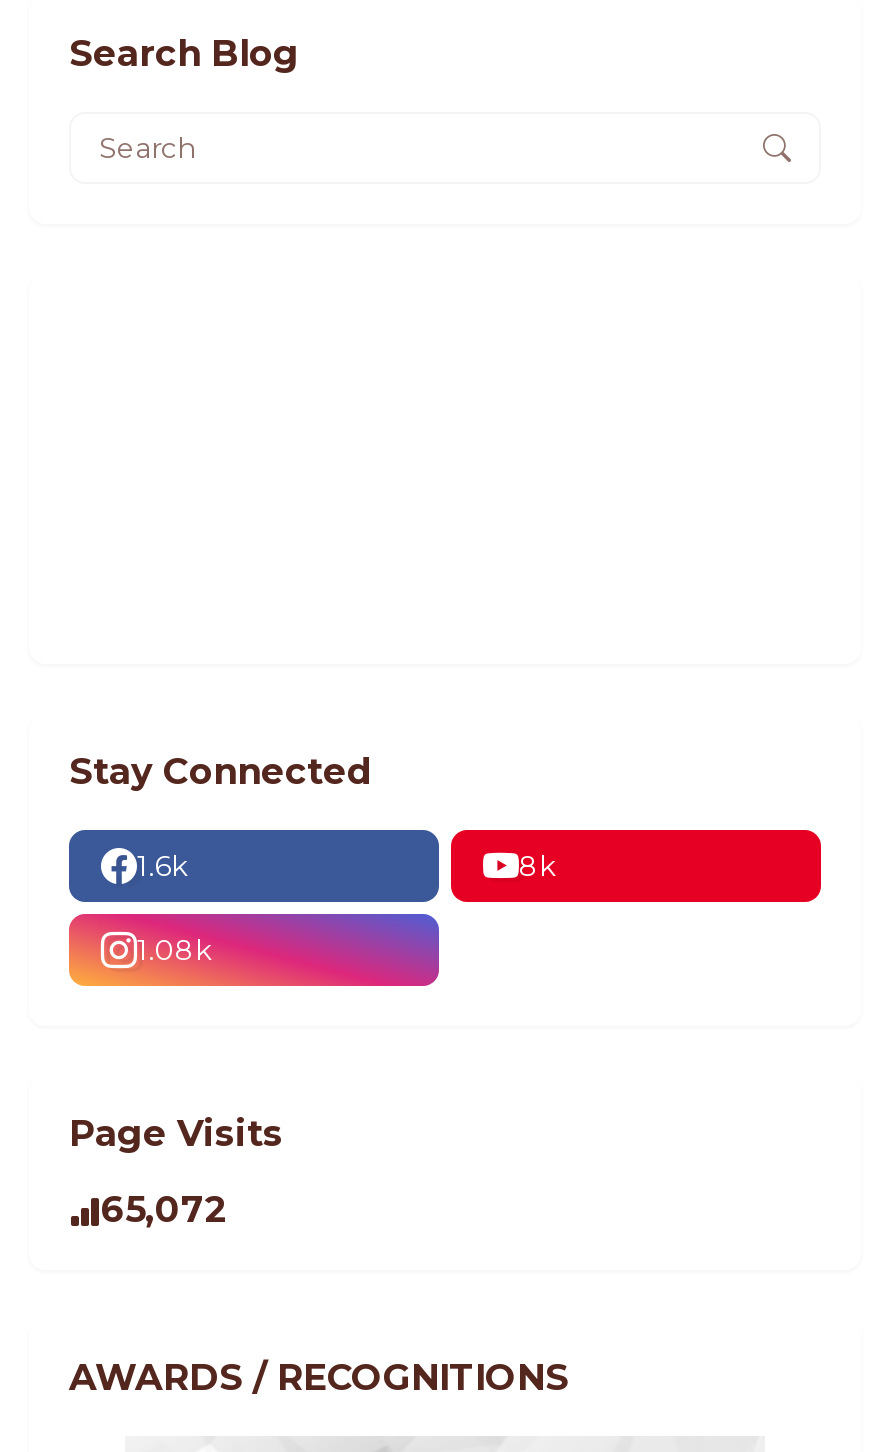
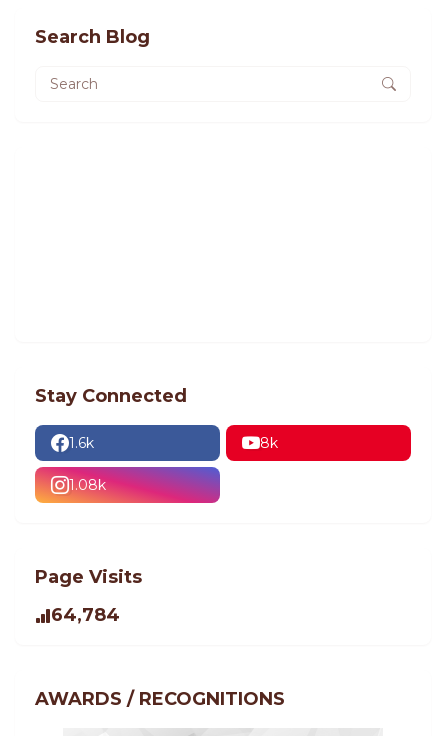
- 65,072
+ 64,784
